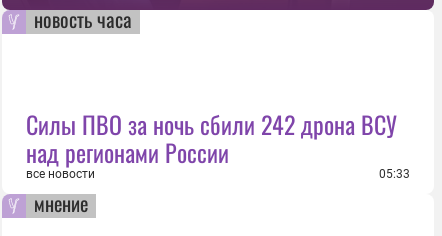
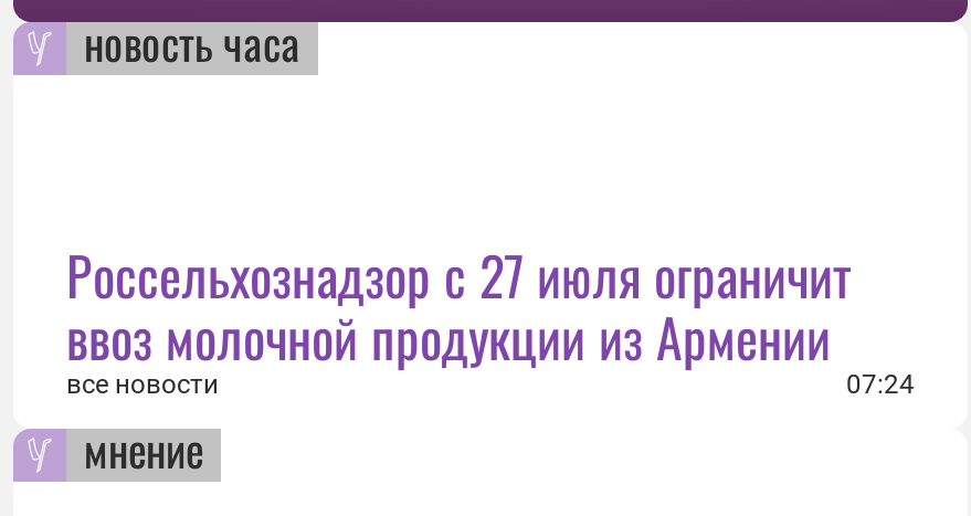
- Силы ПВО за ночь сбили 242 дрона ВСУ
- над регионами России
+ Россельхознадзор с 27 июля ограничит
+ ввоз молочной продукции из Армении

- 05:33
+ 07:24
